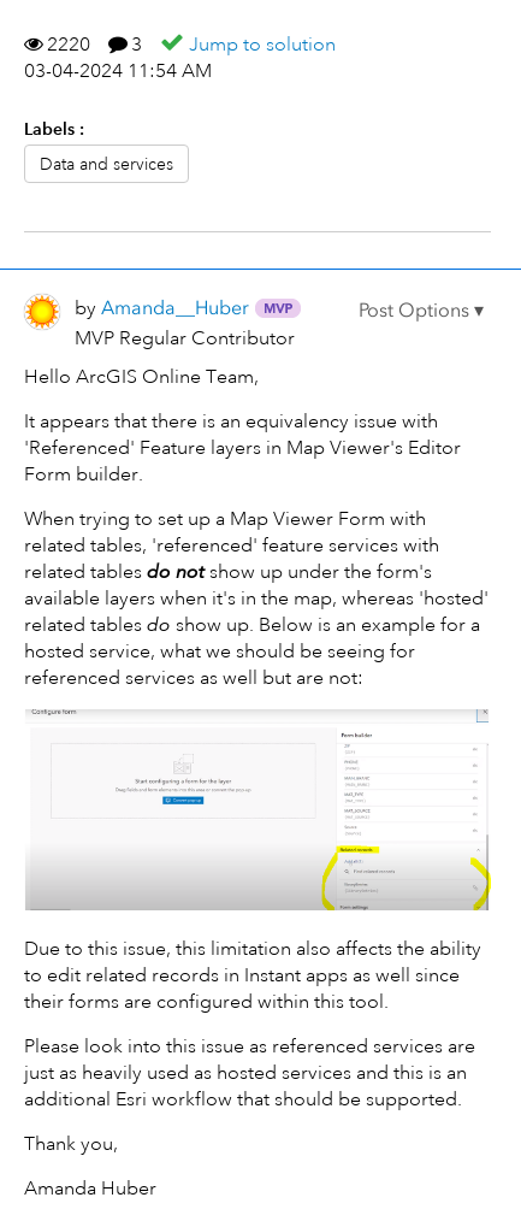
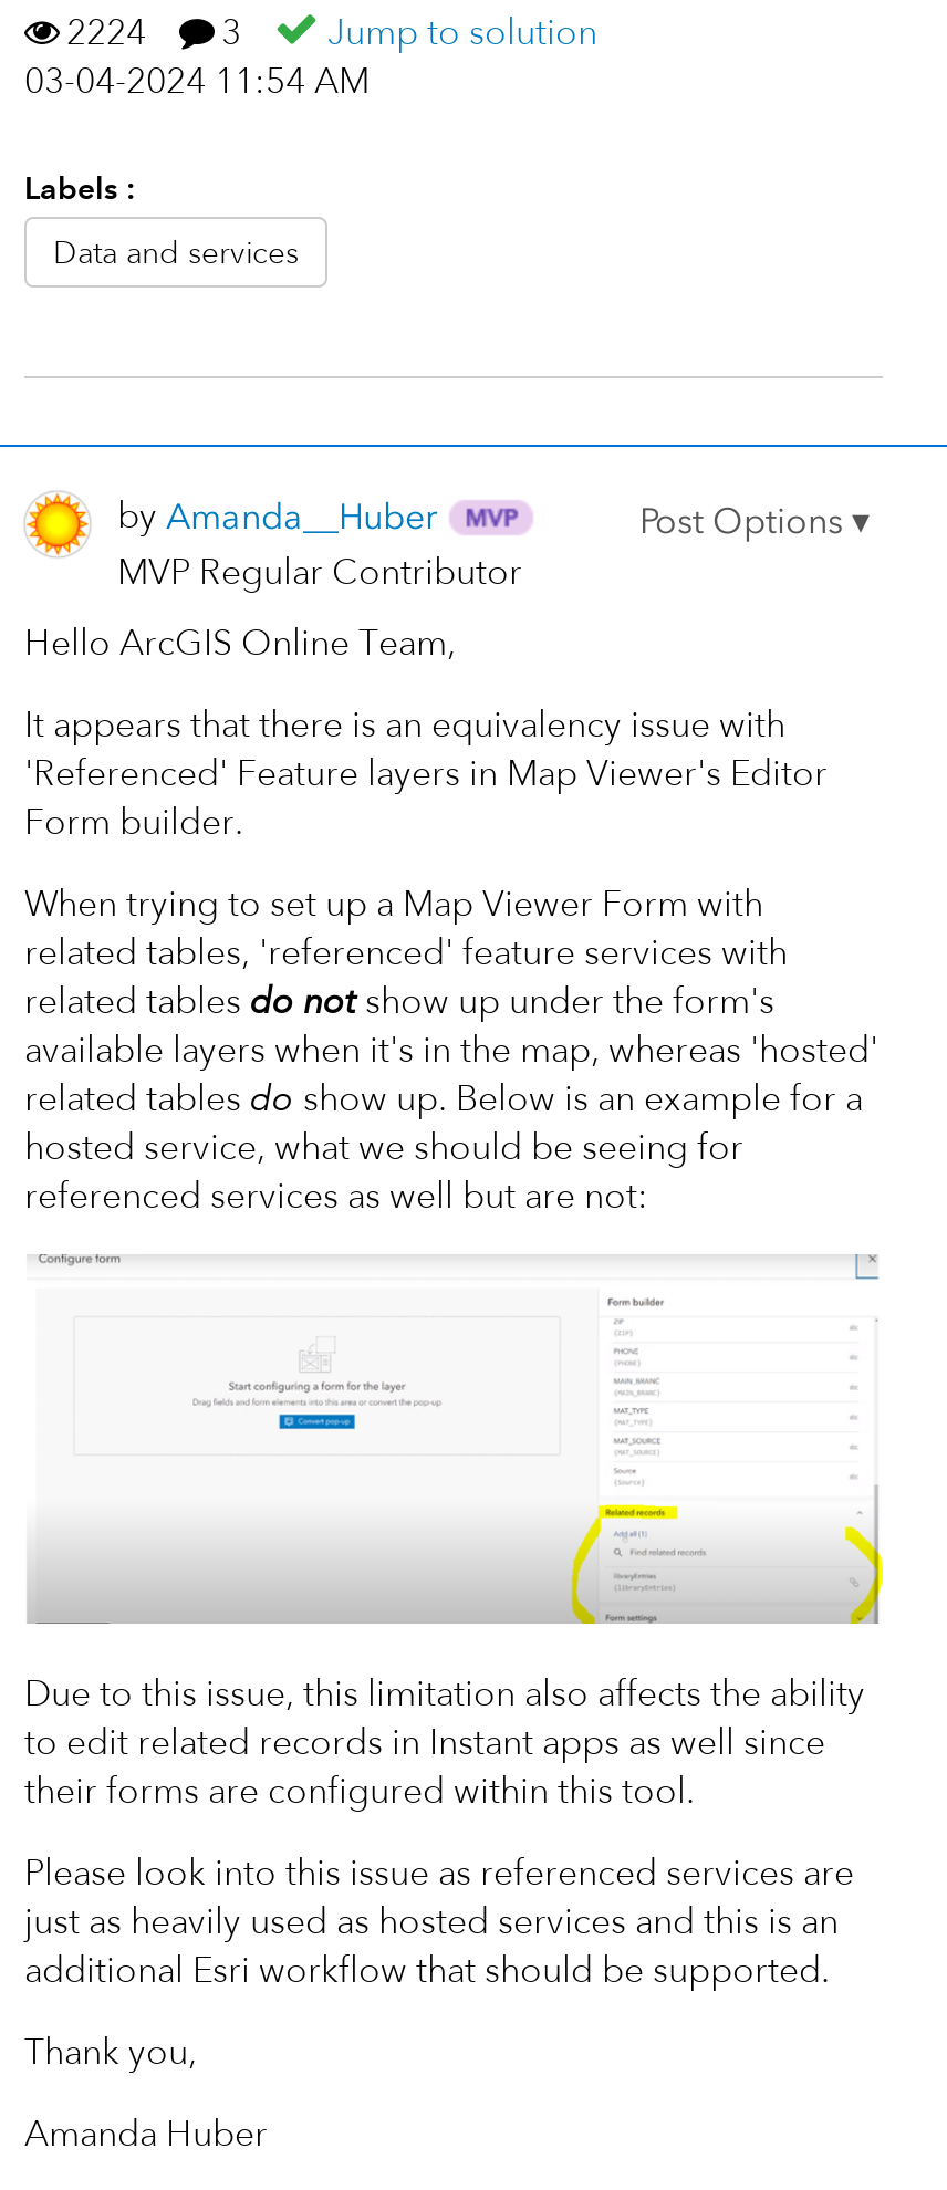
- 2220 3 Jump to solution
+ 2224 3 Jump to solution
